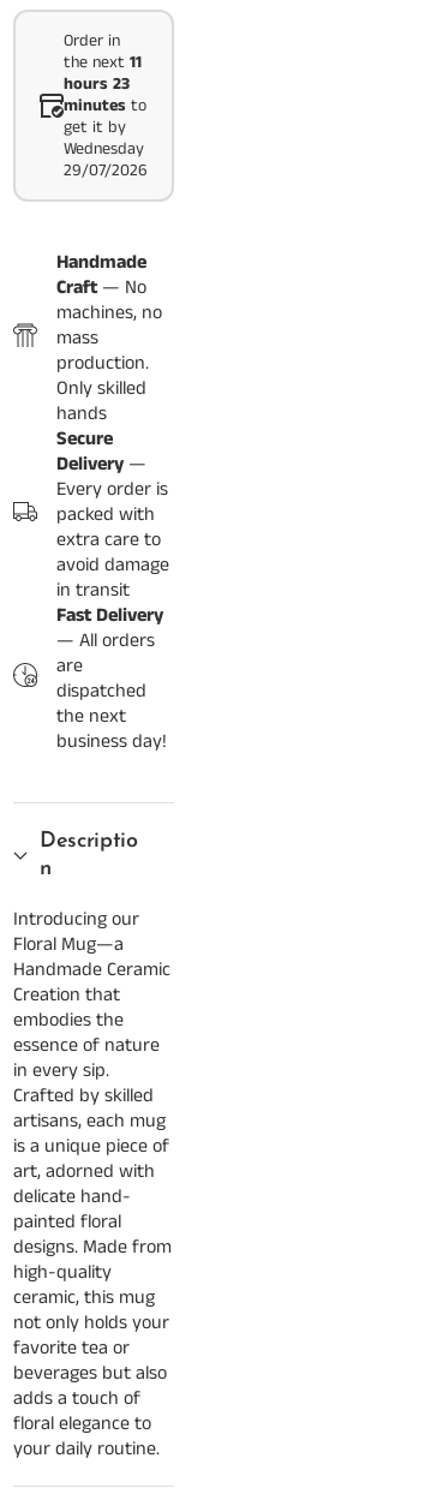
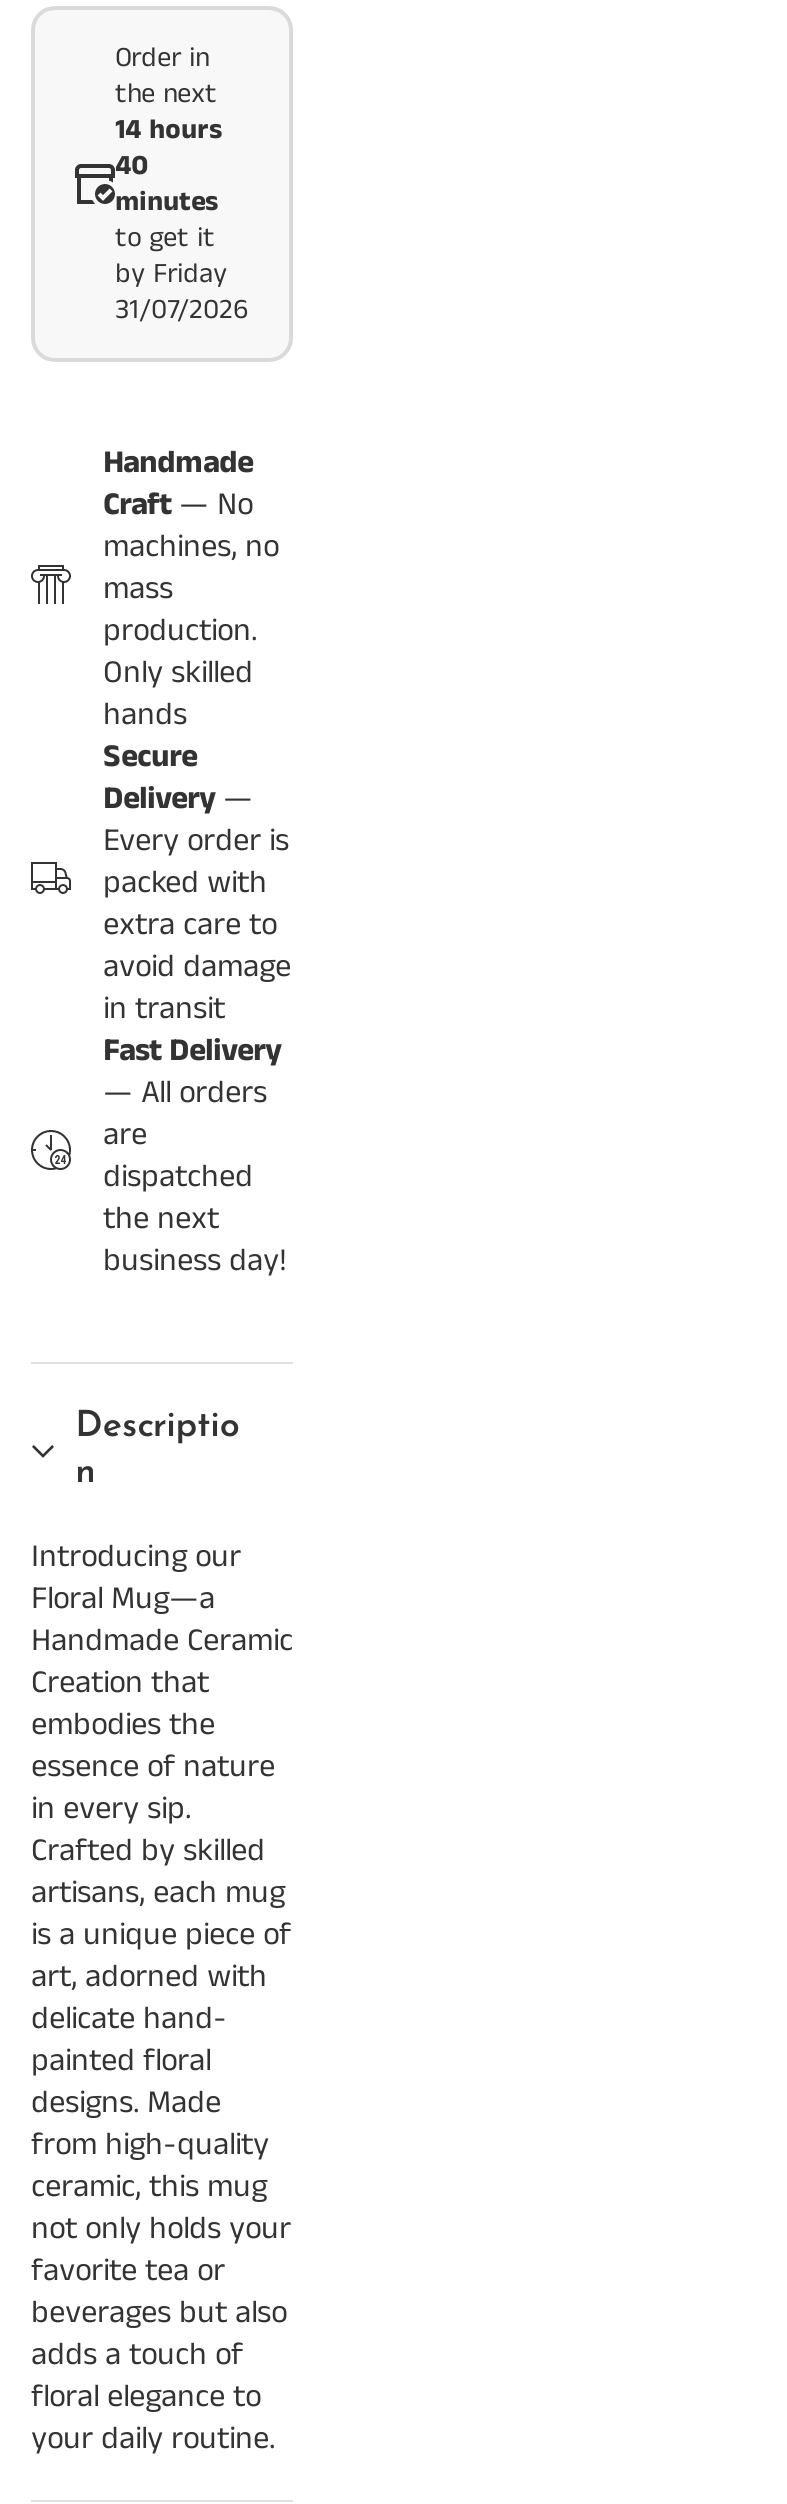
- the next 11
- hours 23
- minutes to
- get it by
- Wednesday
- 29/07/2026
+ the next
+ 14 hours
+ 40
+ minutes
+ to get it
+ by Friday
+ 31/07/2026
